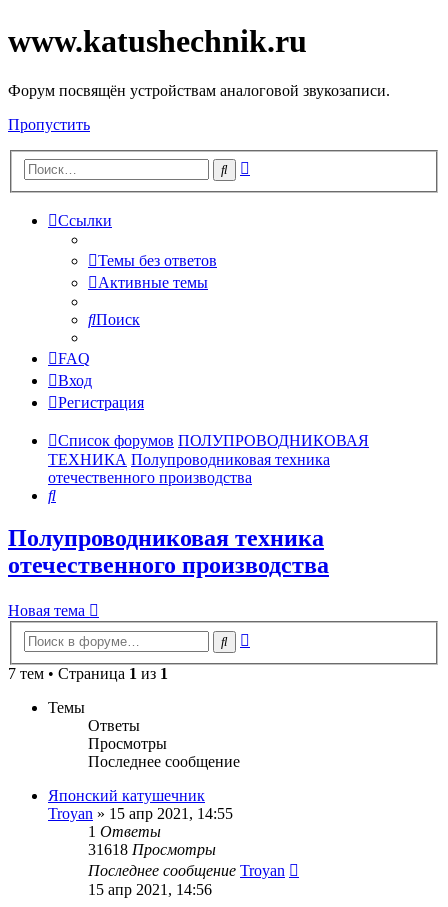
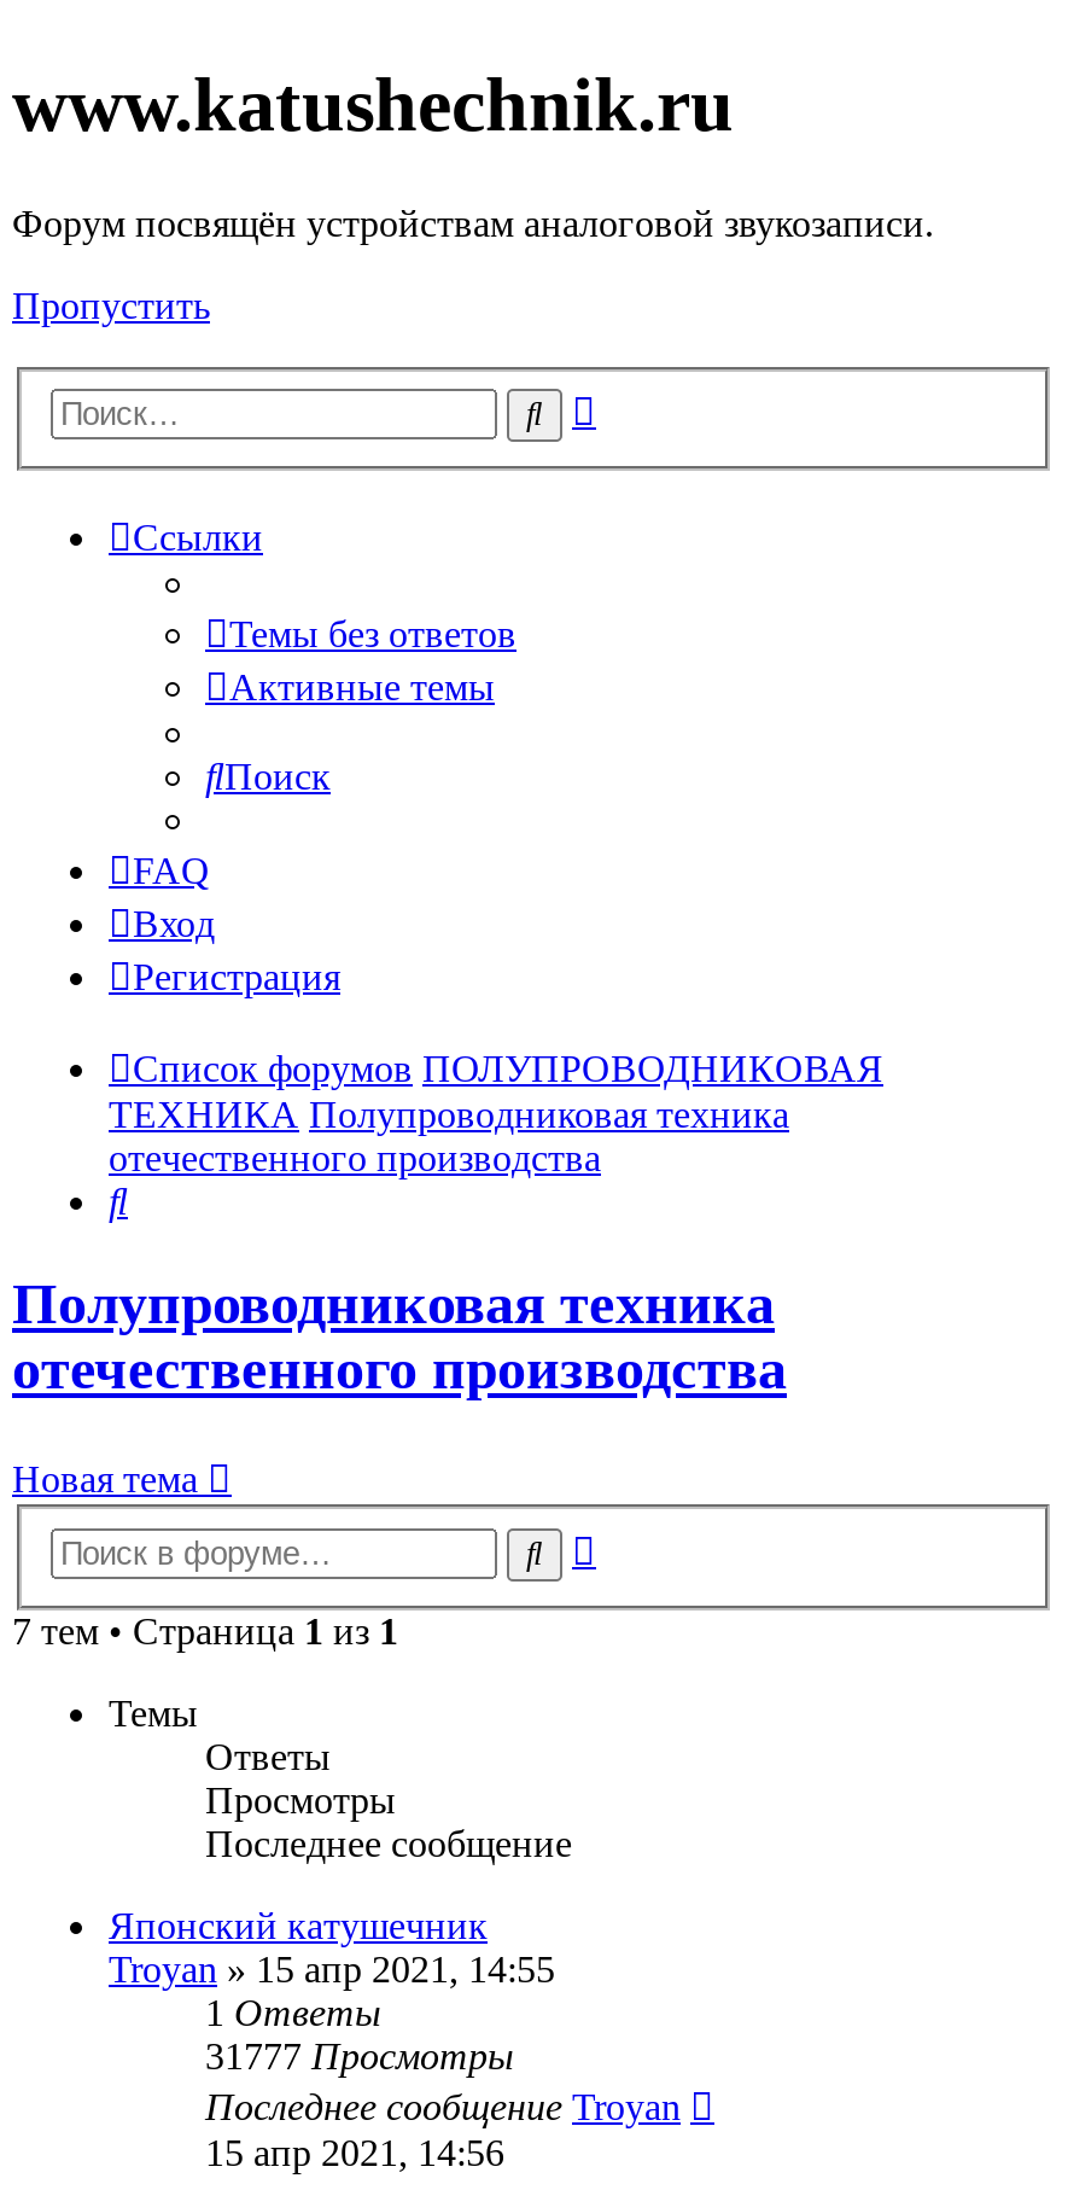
- 31618 Просмотры
+ 31777 Просмотры
